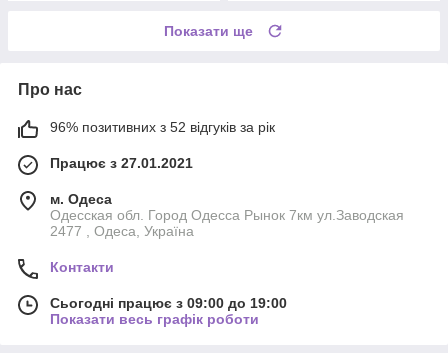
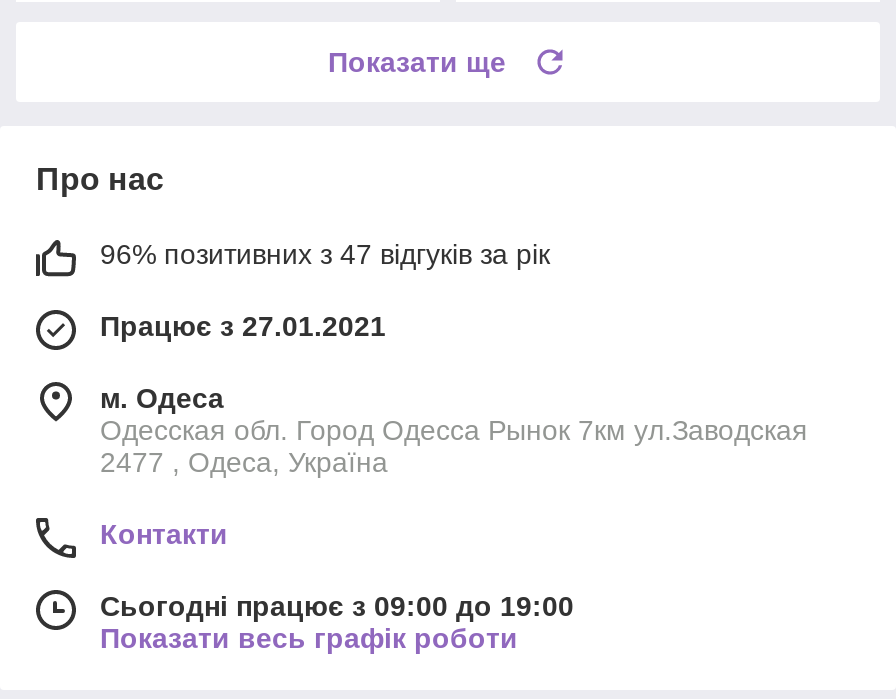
- 96% позитивних з 52 відгуків за рік
+ 96% позитивних з 47 відгуків за рік
